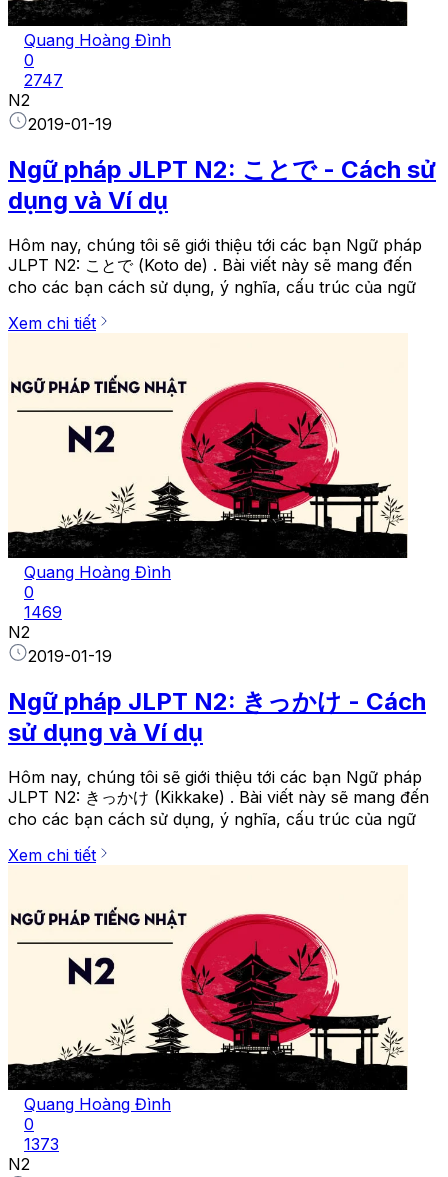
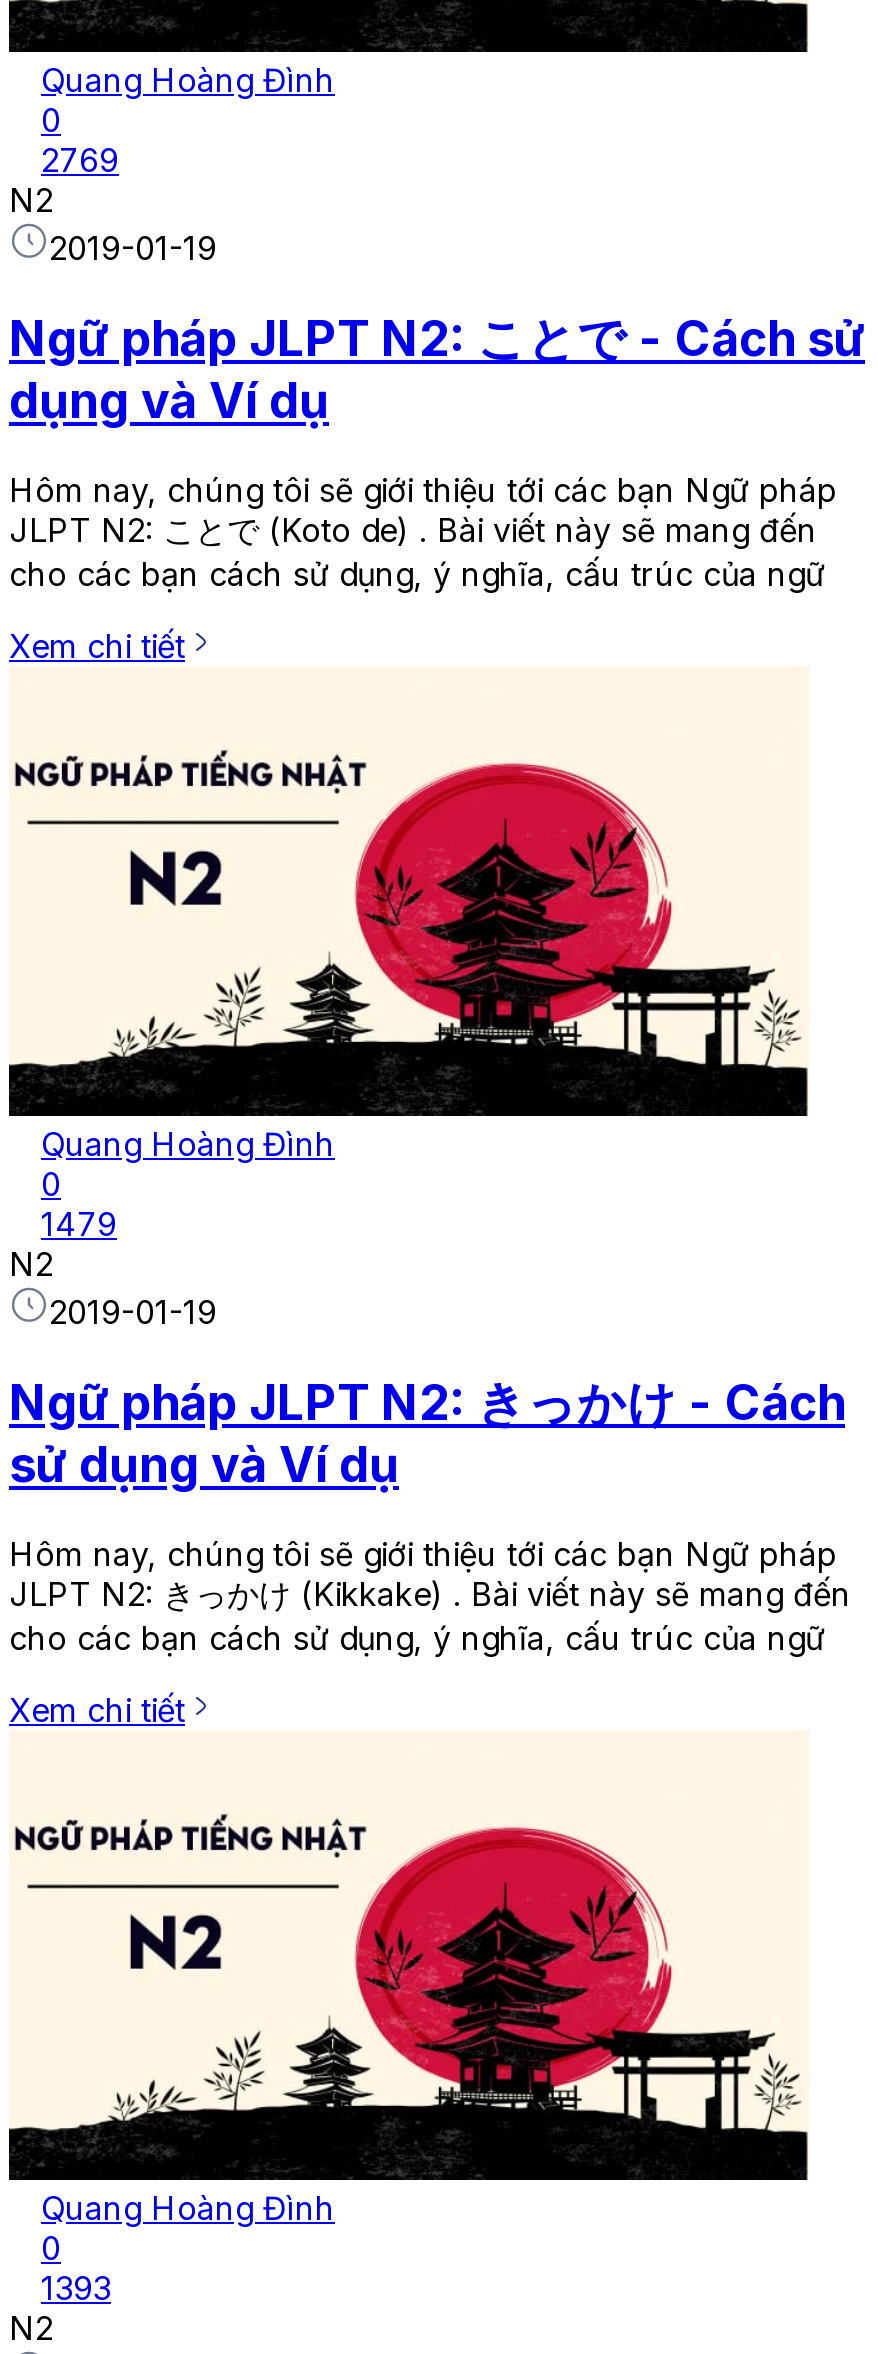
- 2747
+ 2769

- 1469
+ 1479

- 1373
+ 1393
